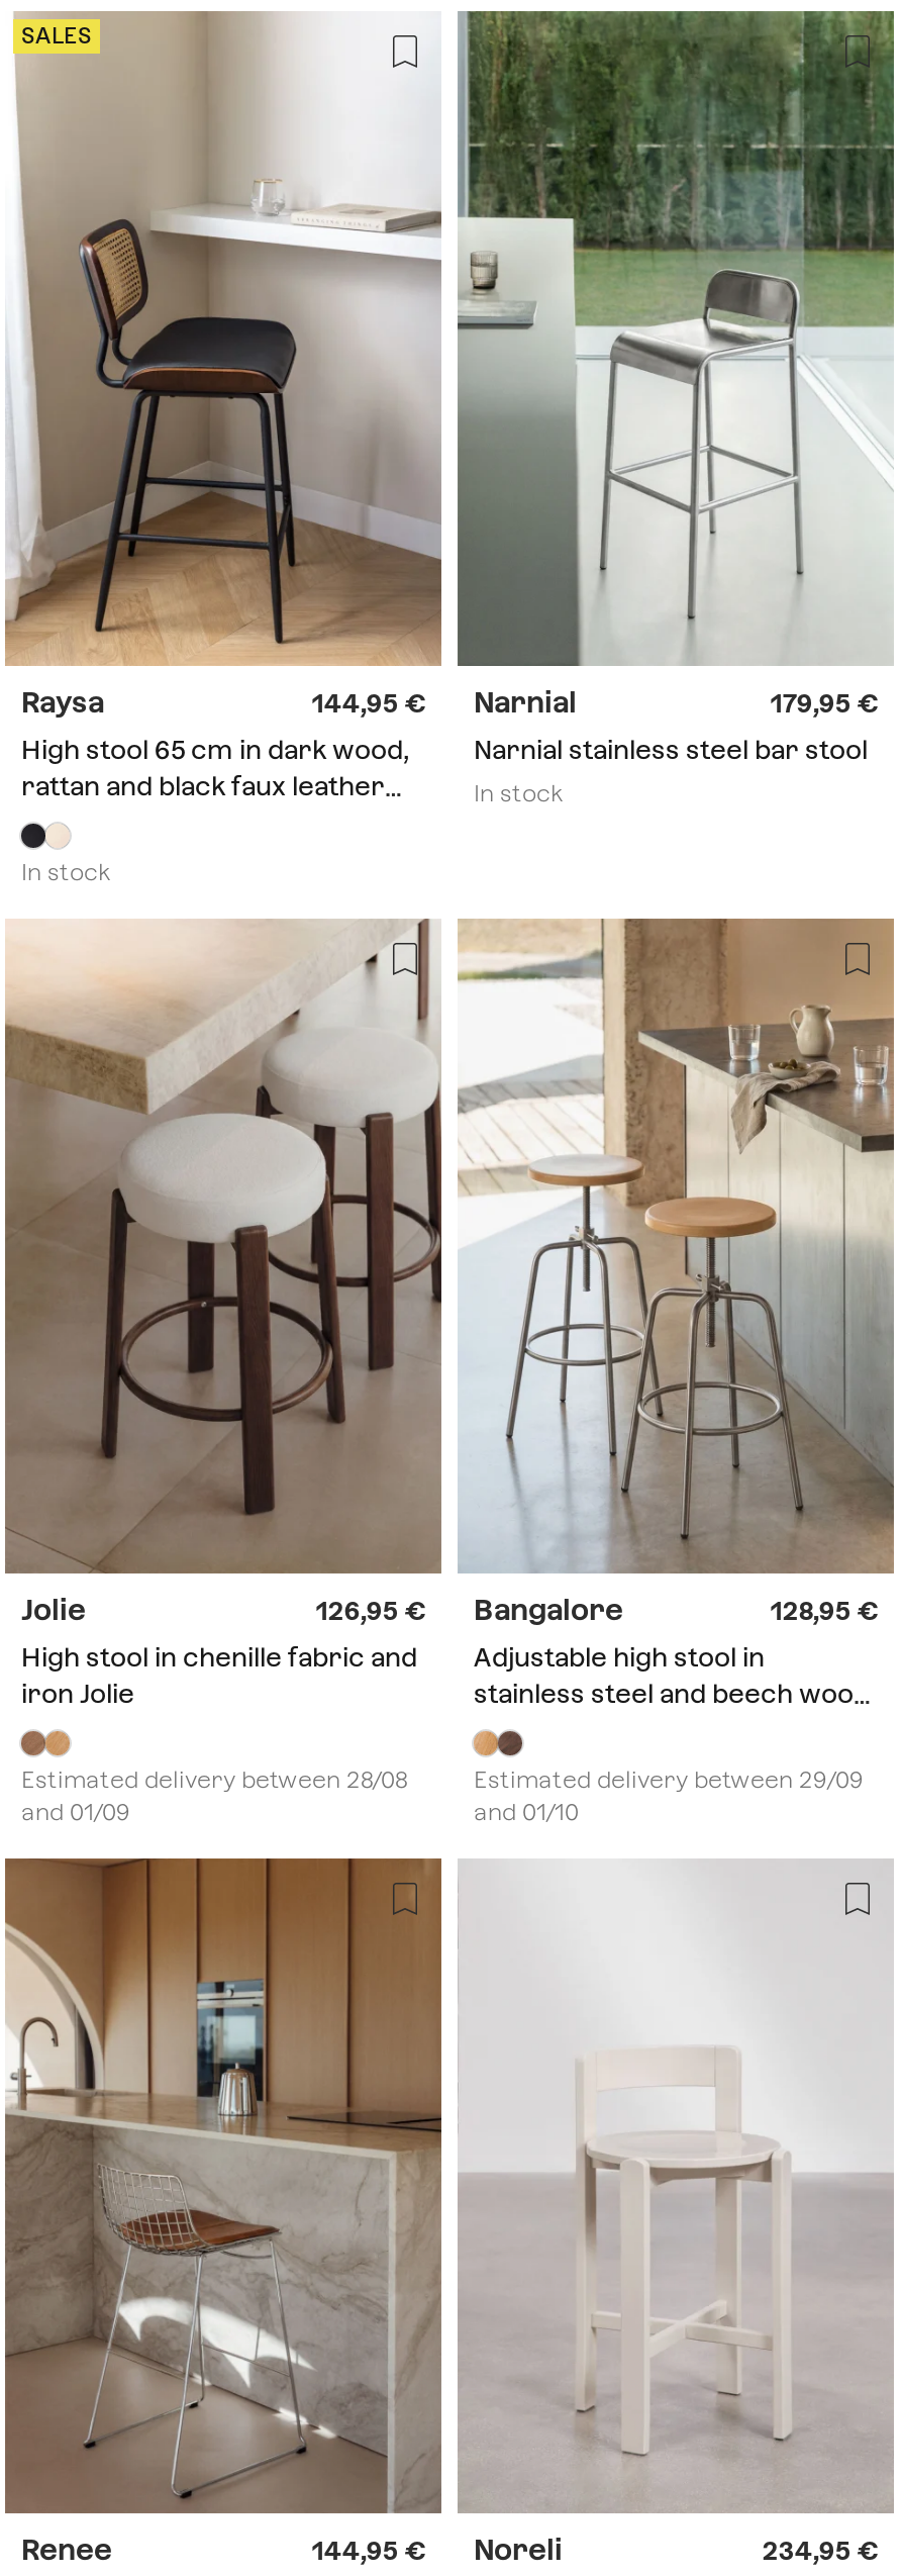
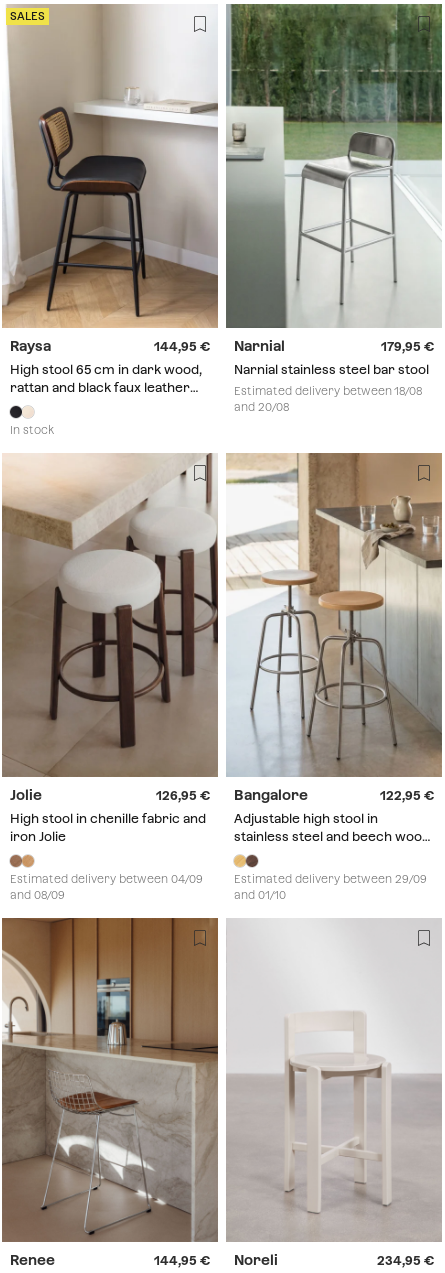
- In stock
+ Estimated delivery between 18/08
+ and 20/08

- 128,95
+ 122,95

- Estimated delivery between 28/08
+ Estimated delivery between 04/09

- and 01/09
+ and 08/09
